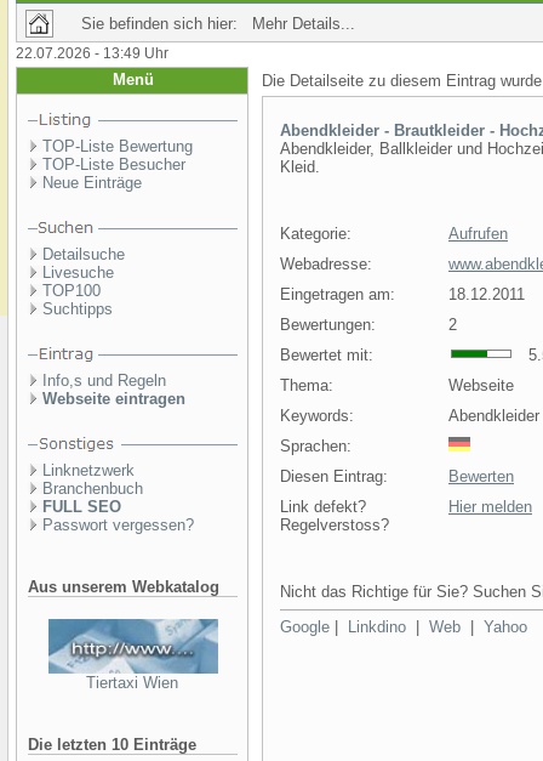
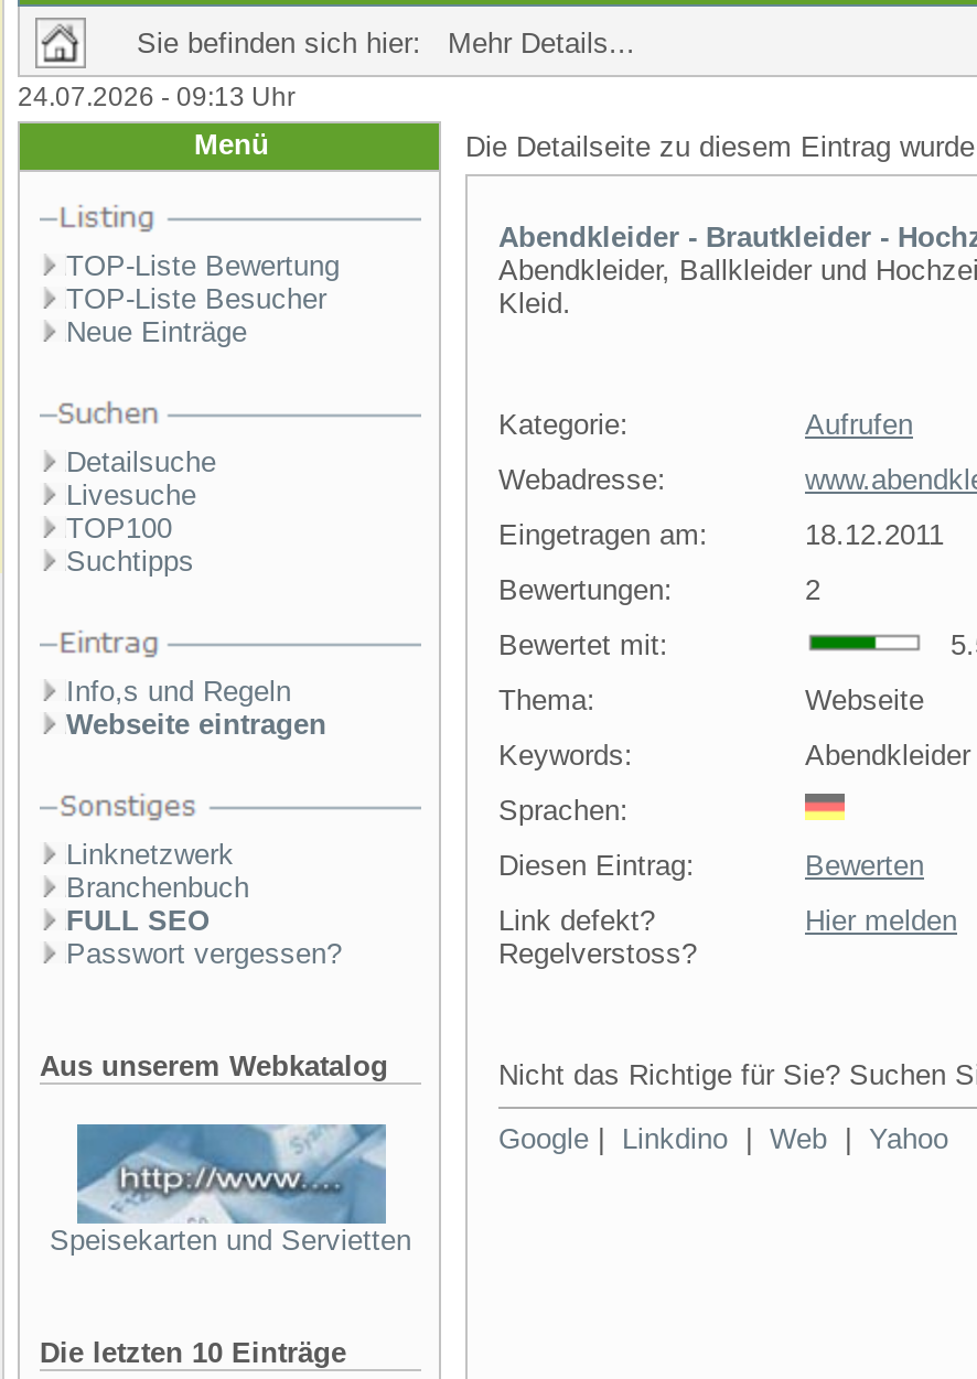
- 22.07.2026 - 13:49 Uhr
+ 24.07.2026 - 09:13 Uhr

- Tiertaxi Wien
+ Speisekarten und Servietten
